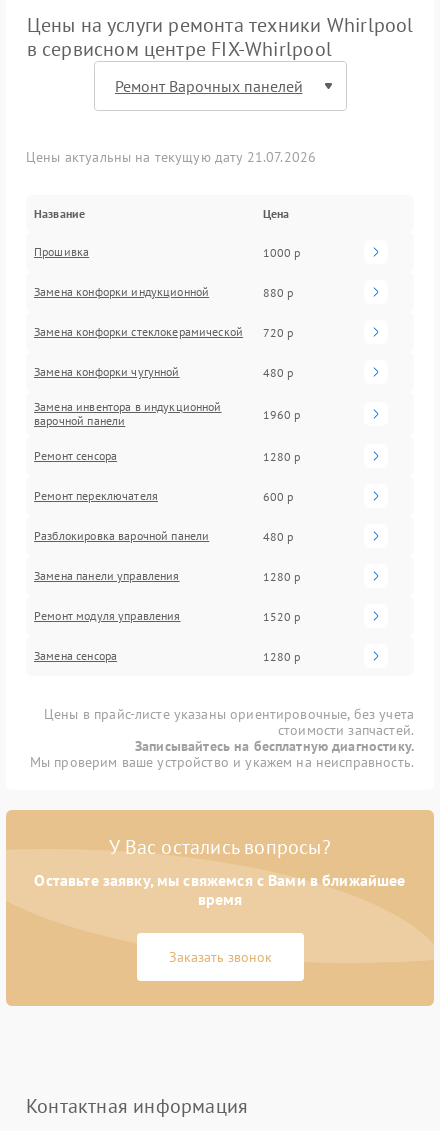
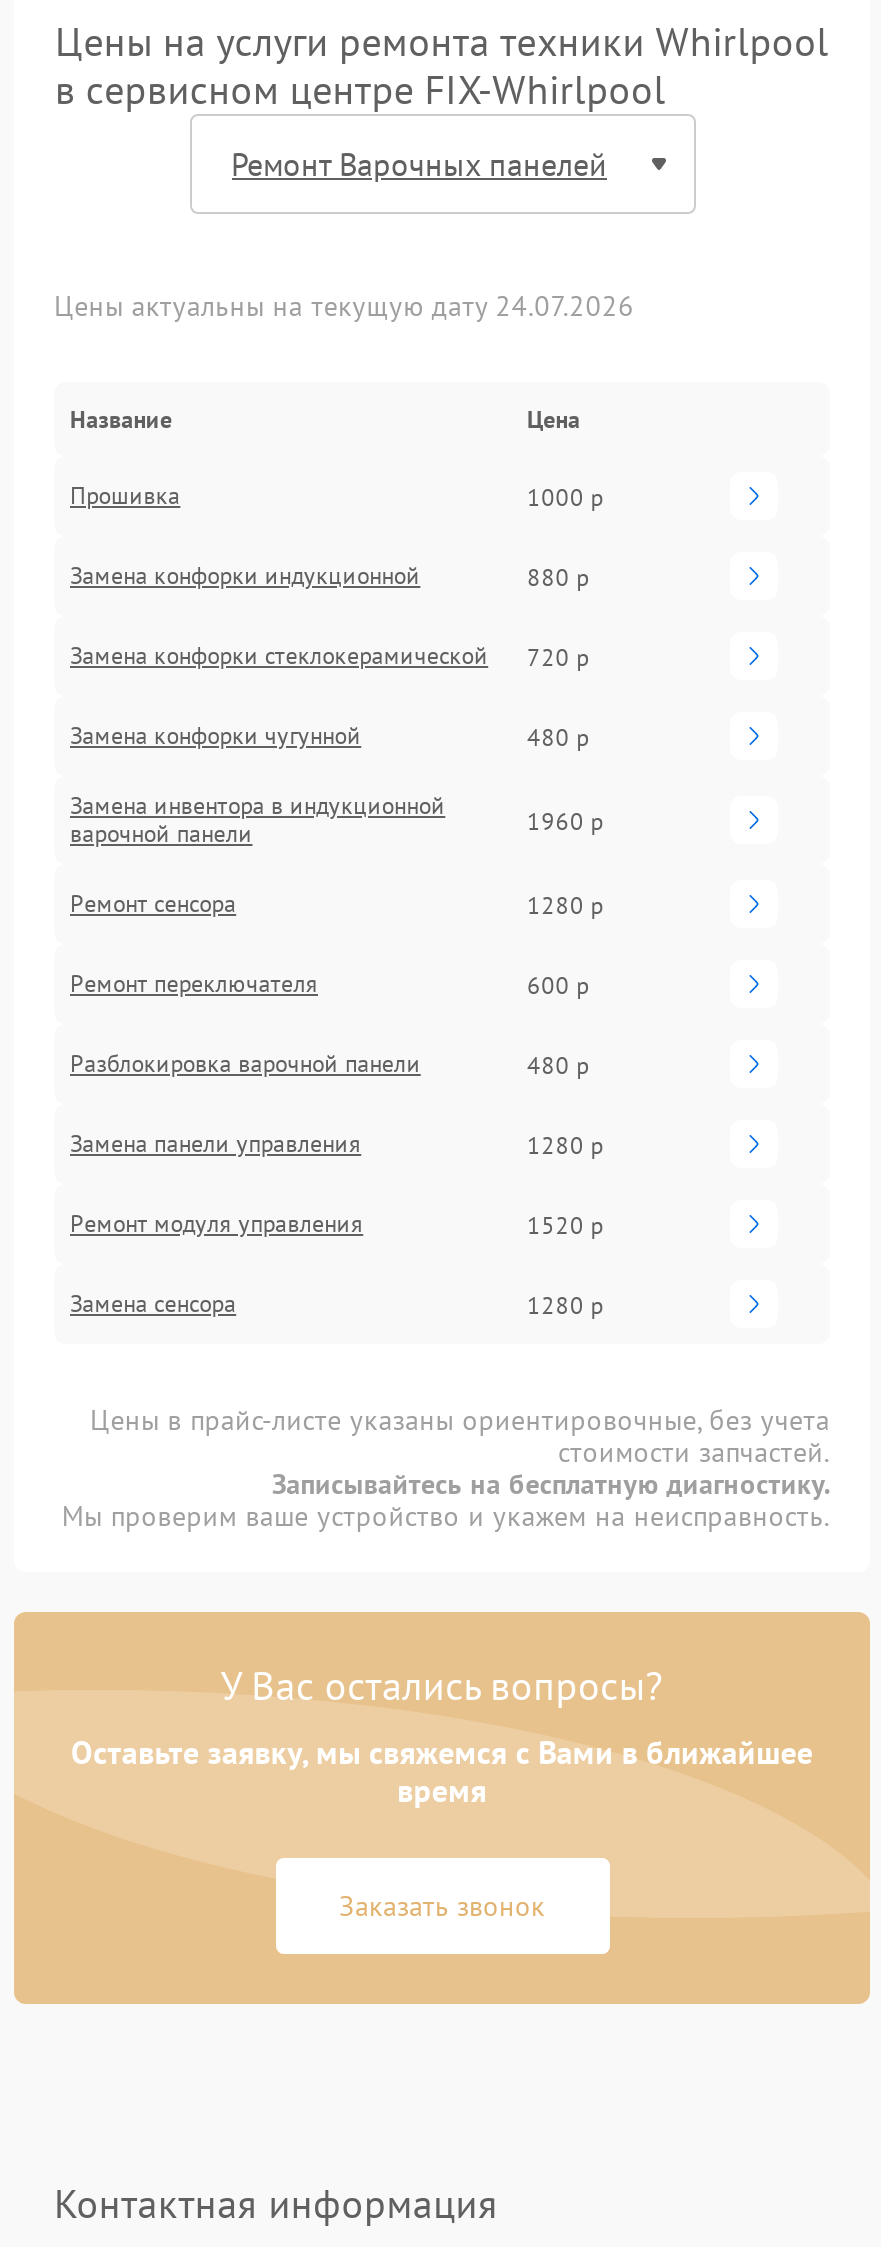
- Цены актуальны на текущую дату 21.07.2026
+ Цены актуальны на текущую дату 24.07.2026
